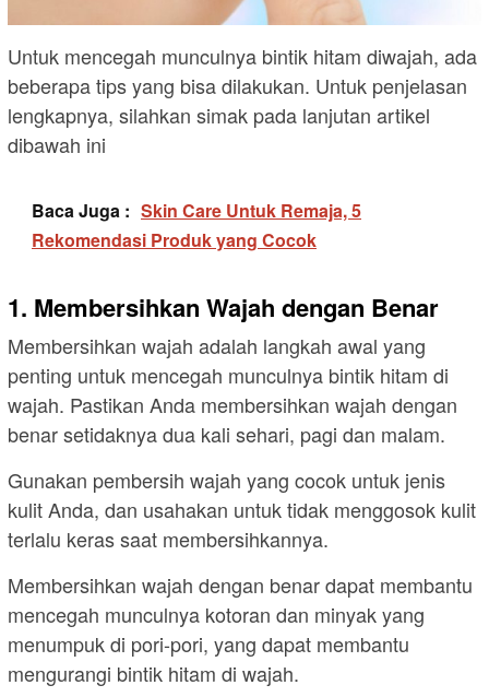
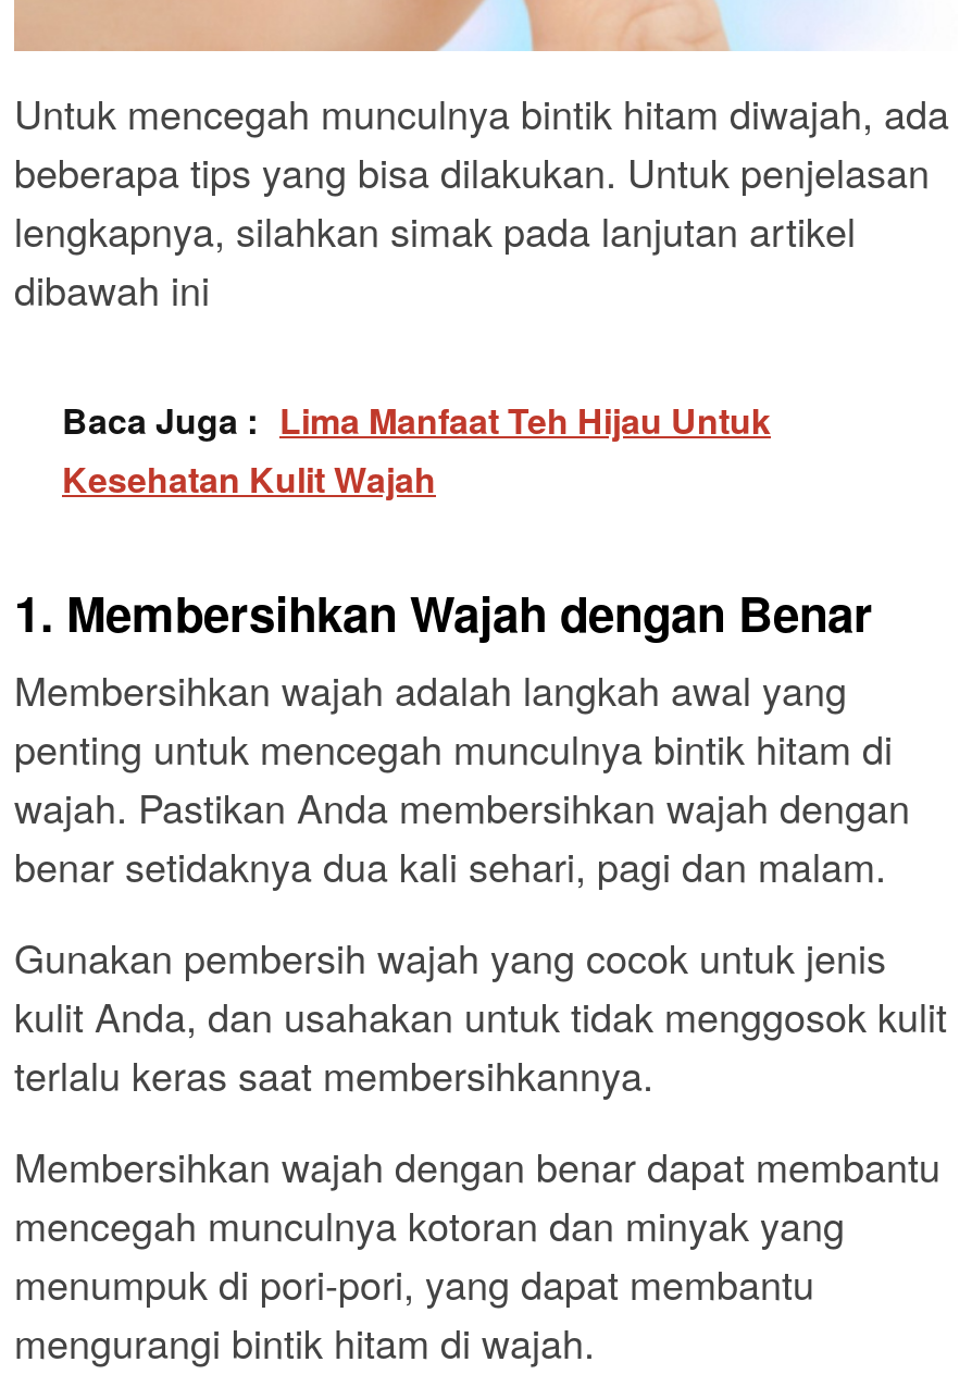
- Baca Juga : Skin Care Untuk Remaja, 5
- Rekomendasi Produk yang Cocok
+ Baca Juga : Lima Manfaat Teh Hijau Untuk
+ Kesehatan Kulit Wajah
